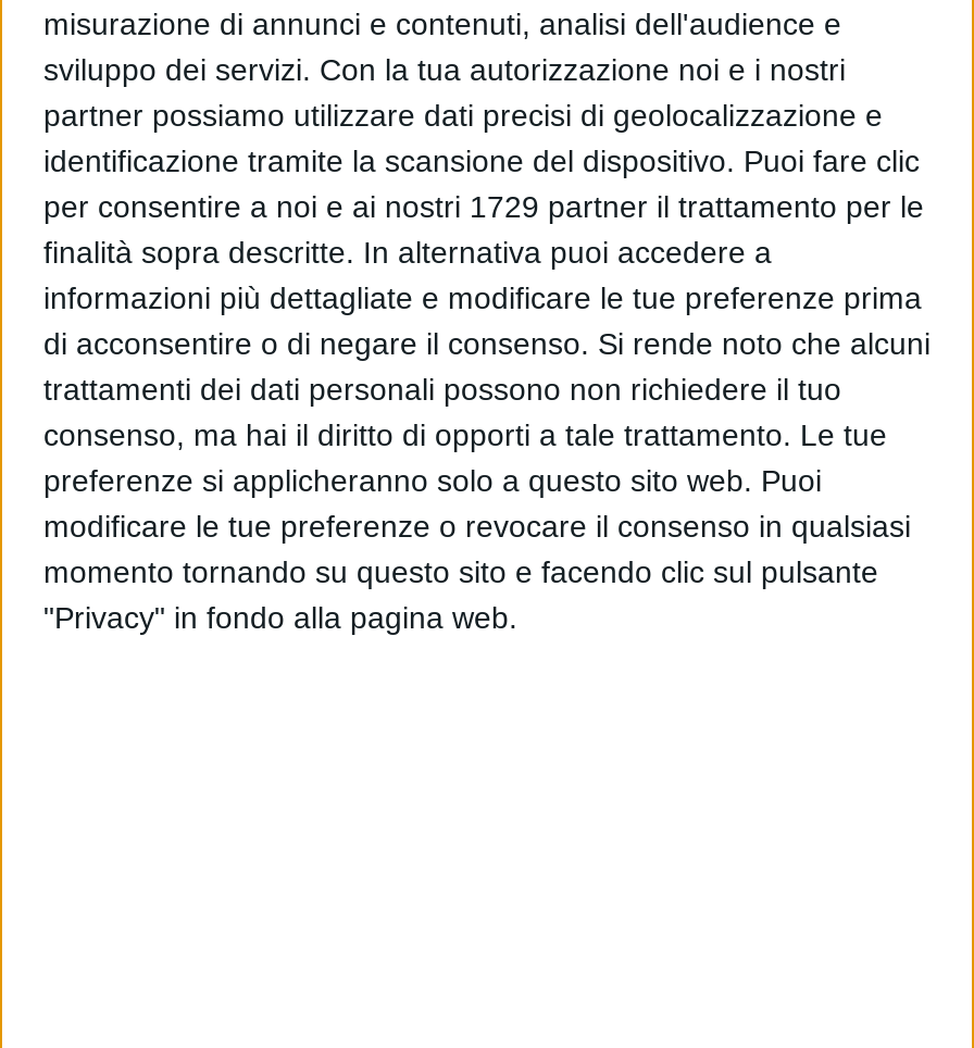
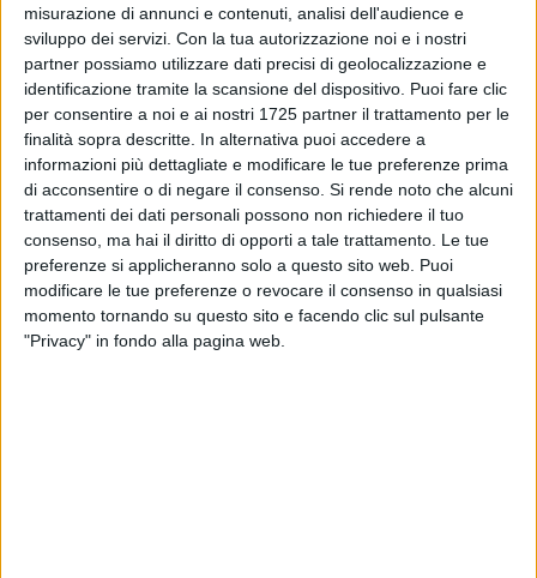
- per consentire a noi e ai nostri 1729 partner il trattamento per le
+ per consentire a noi e ai nostri 1725 partner il trattamento per le
